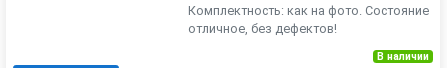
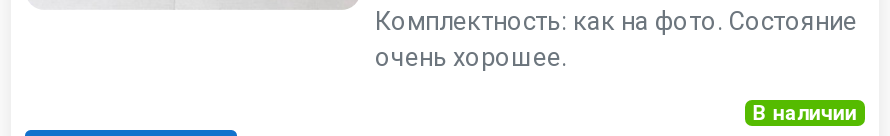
- отличное, без дефектов!
+ очень хорошее.
